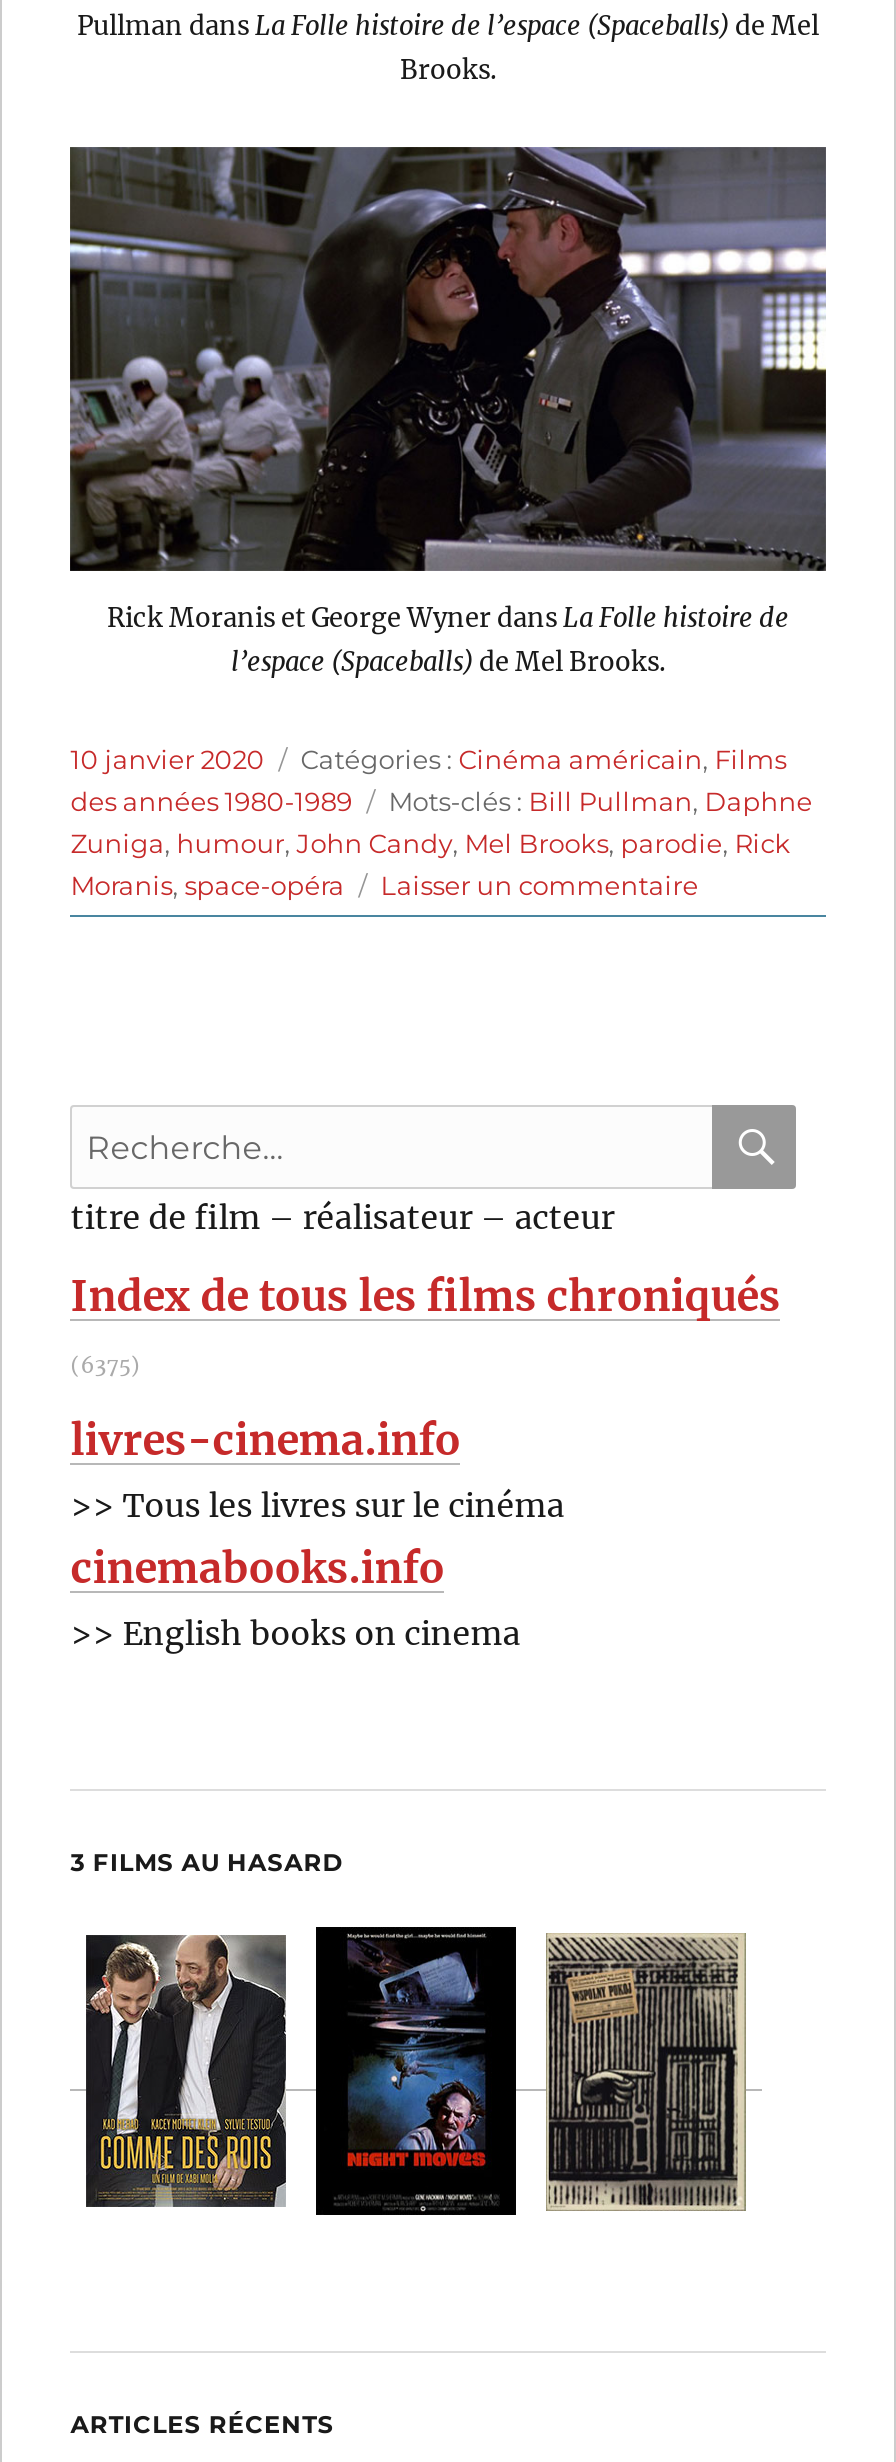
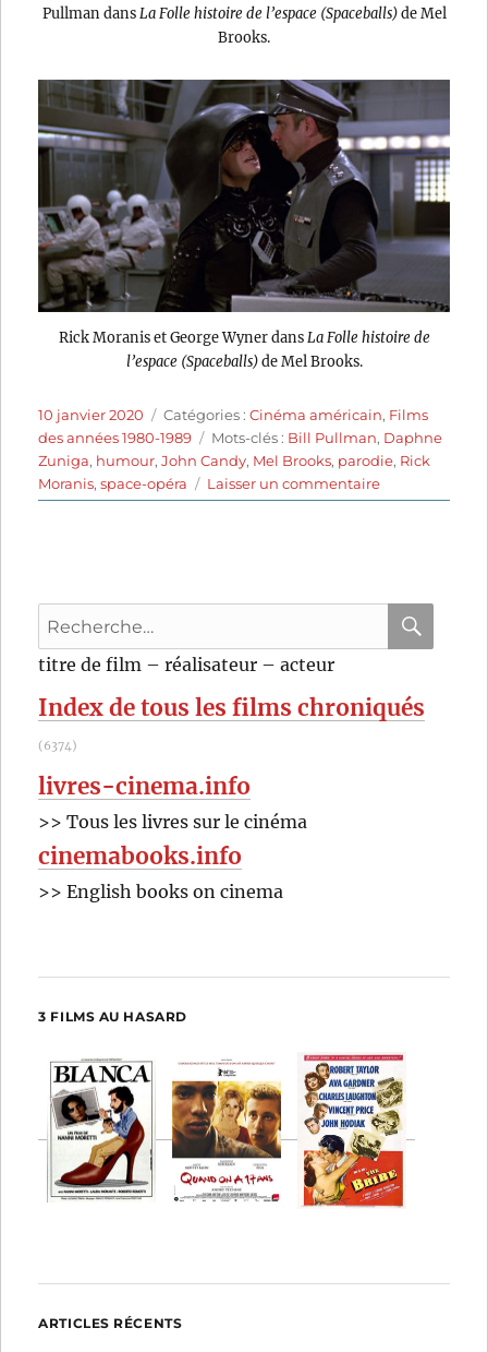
- (6375)
+ (6374)

- [image]
+ [image]

- [image]
+ [image]

- [image]
+ [image]
